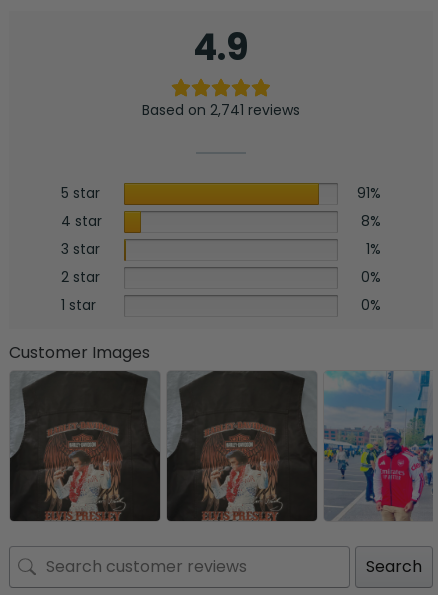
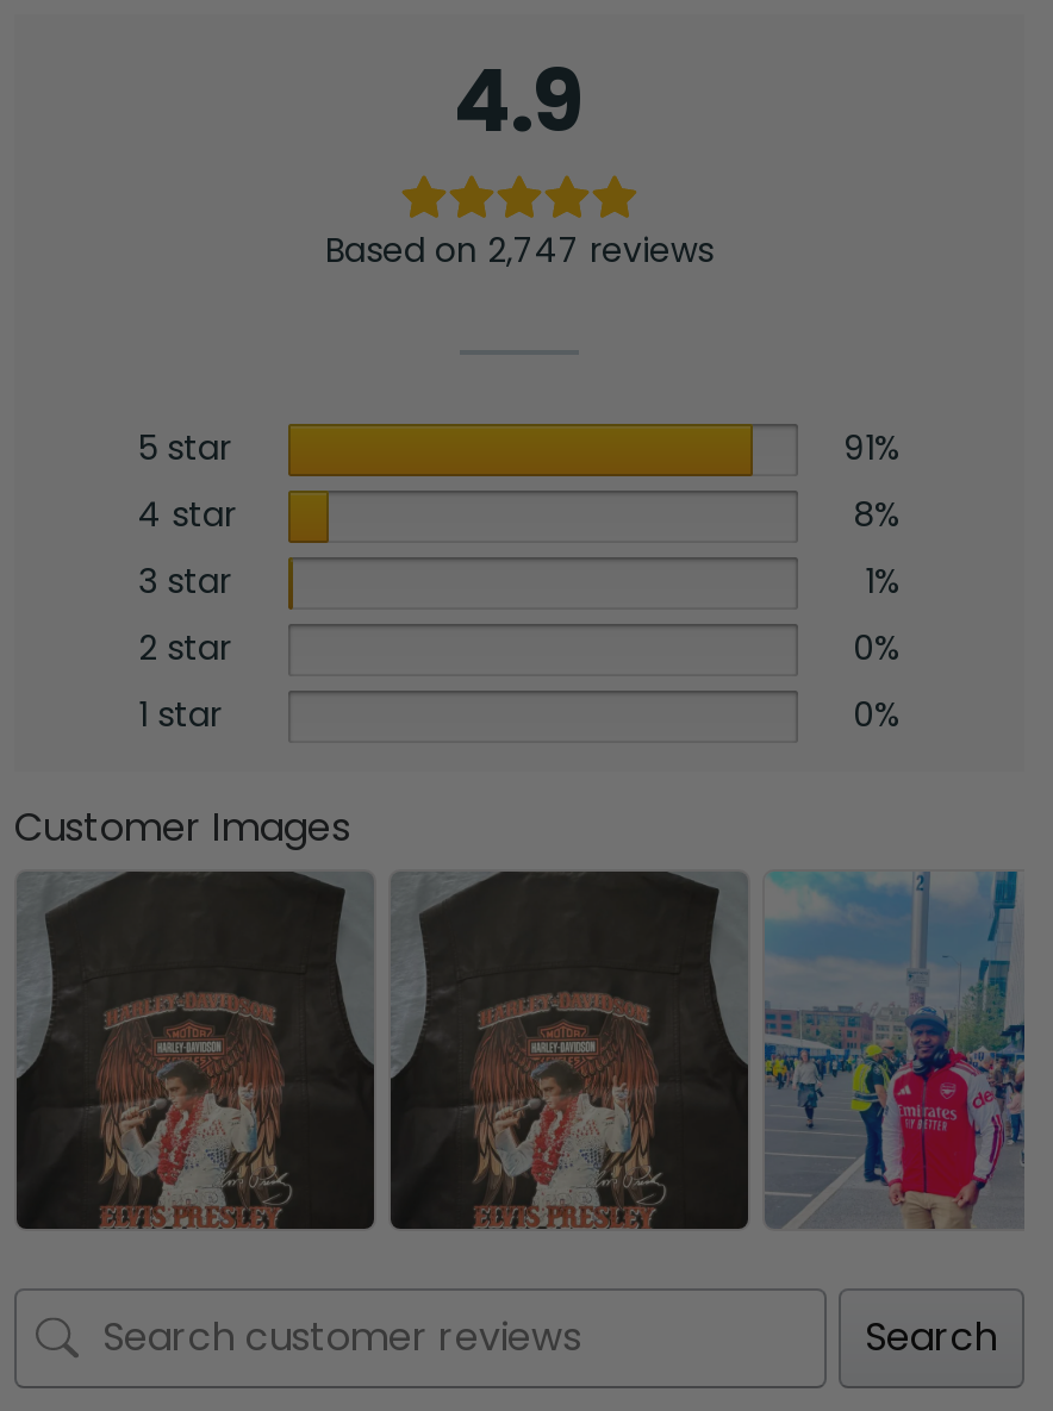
- Based on 2,741 reviews
+ Based on 2,747 reviews
